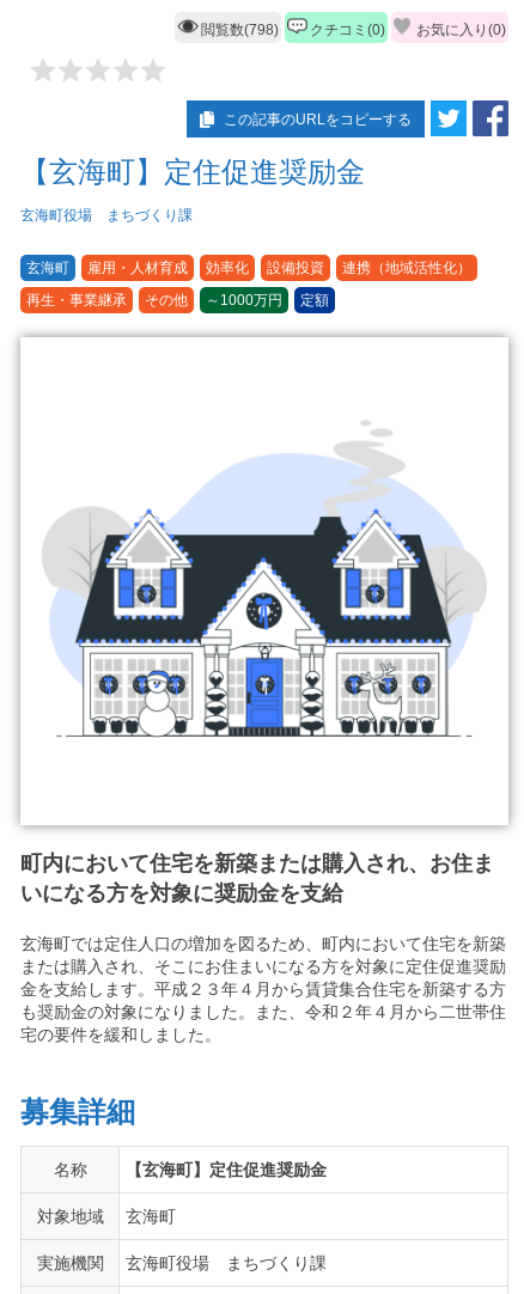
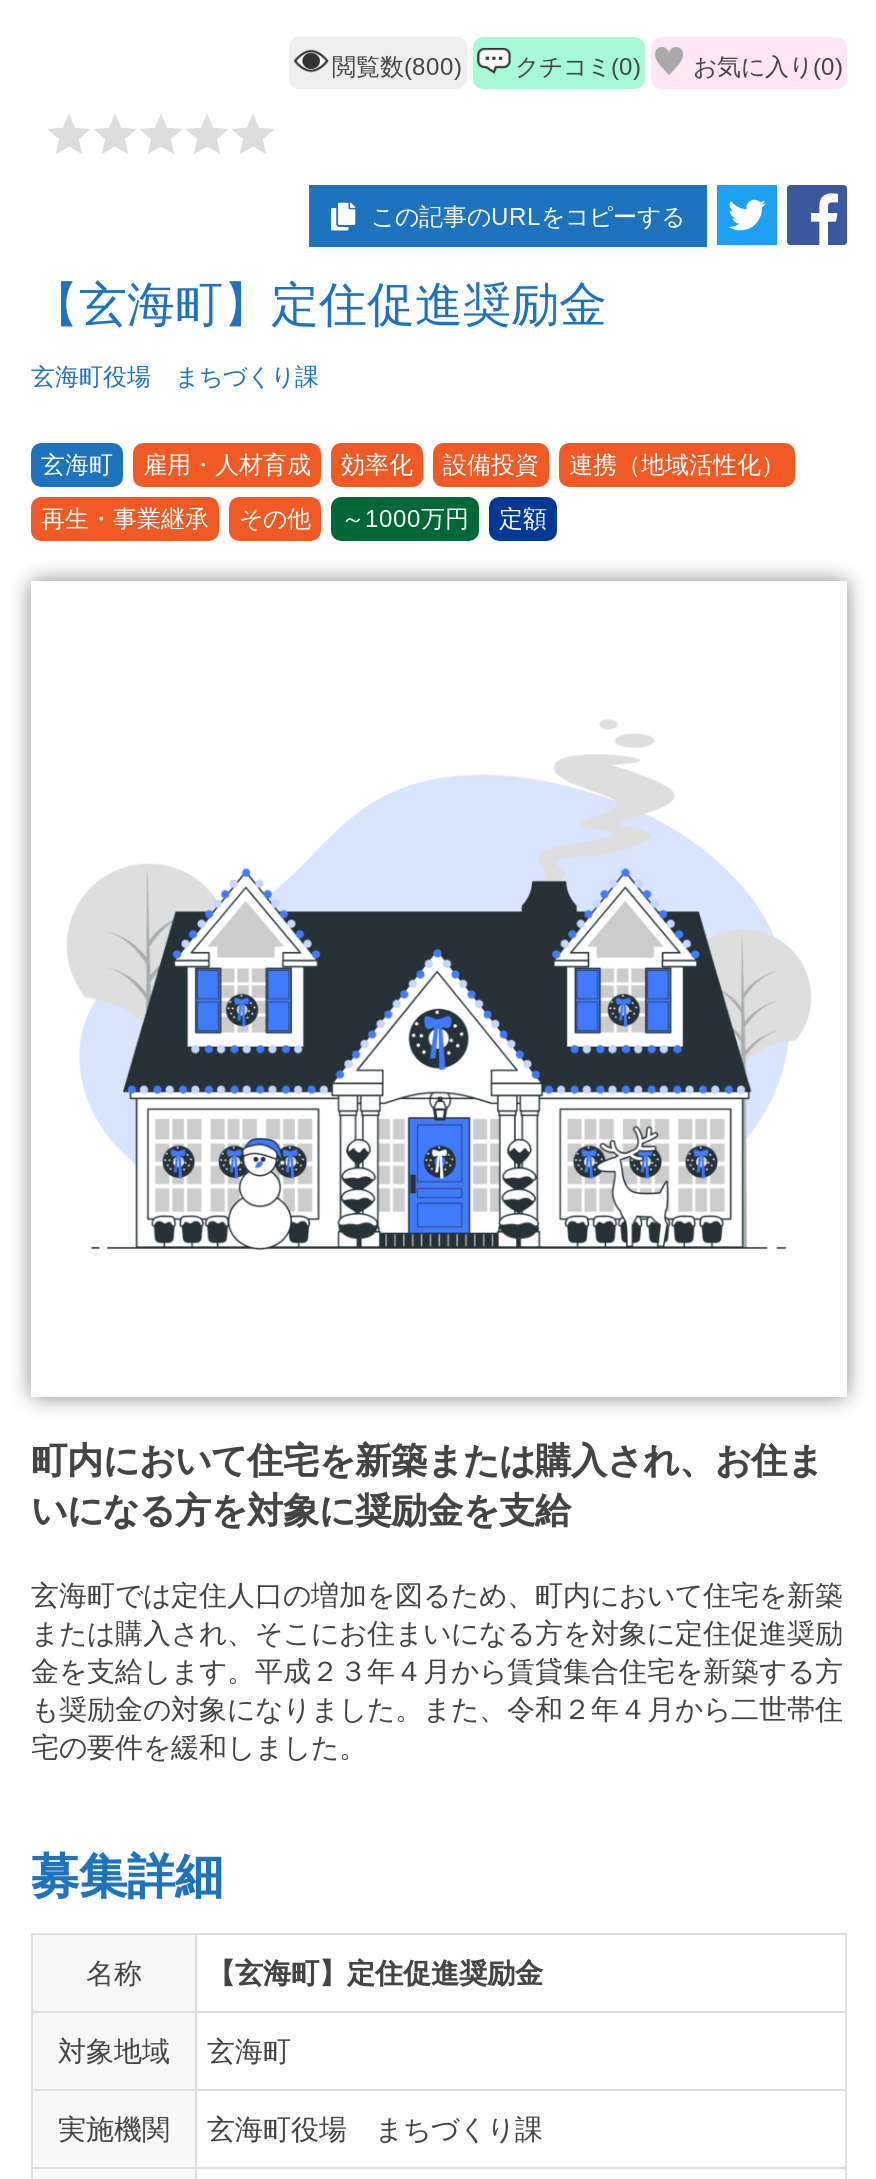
- 閲覧数(798)
+ 閲覧数(800)
